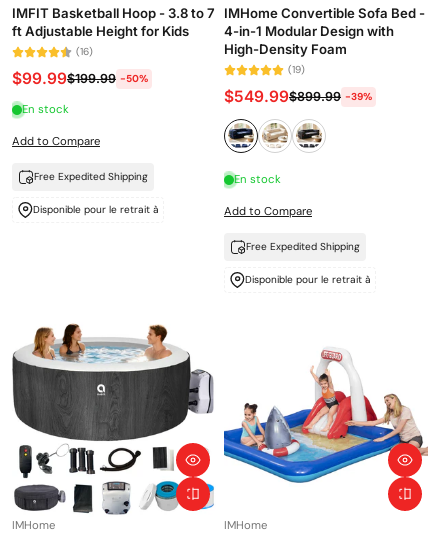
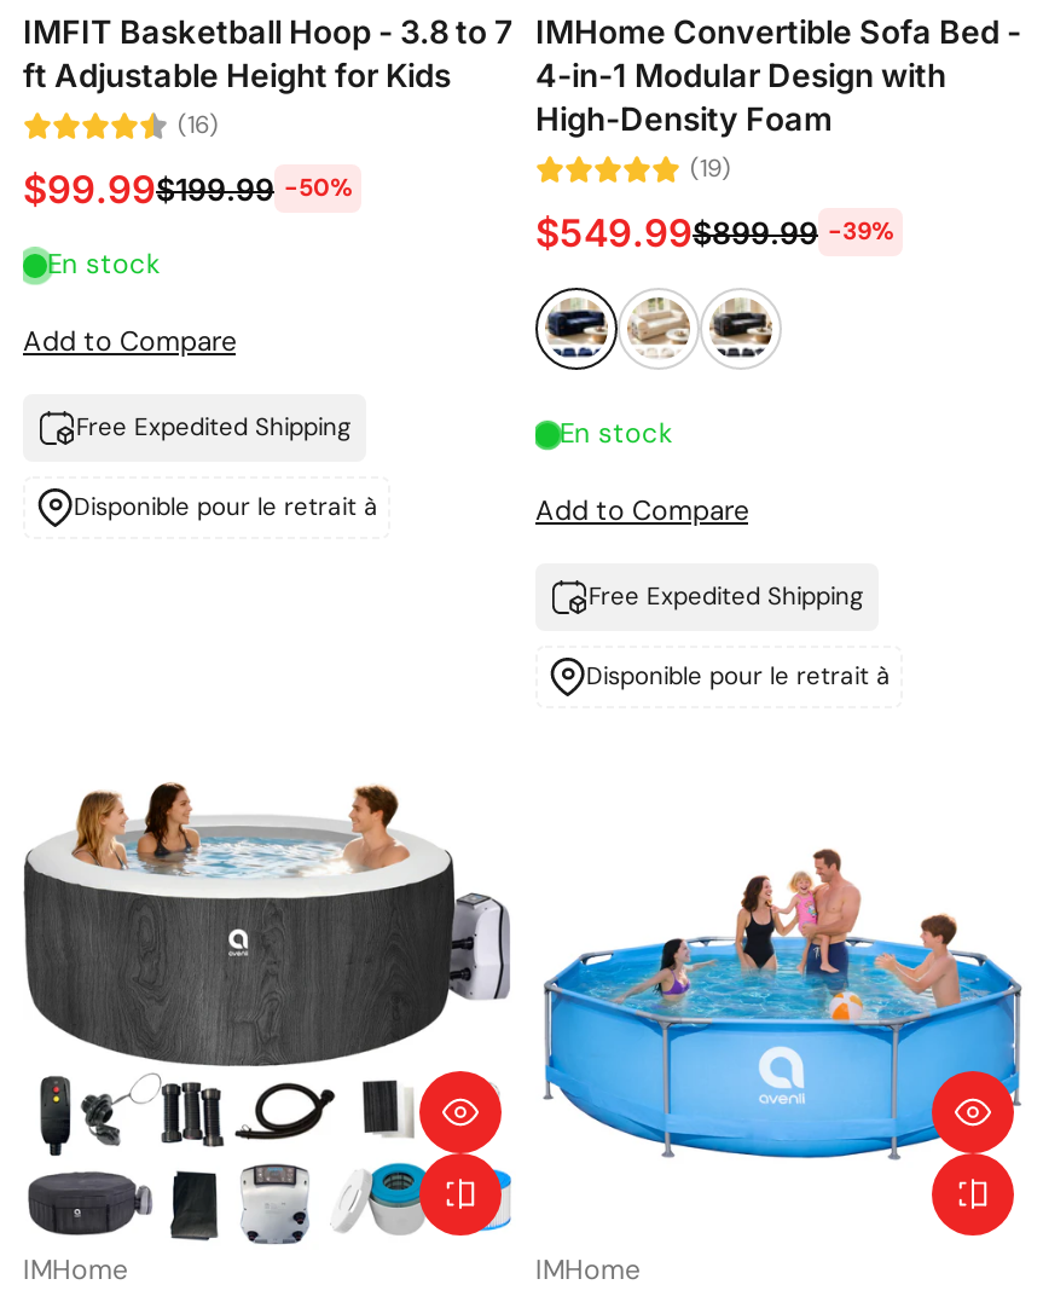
- [image]
+ [image]
